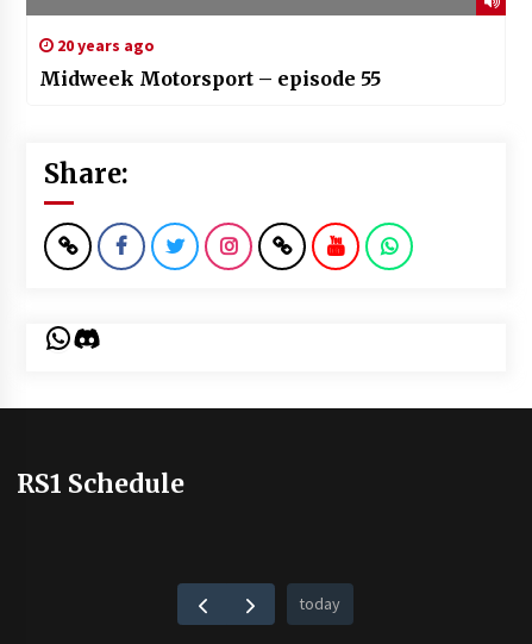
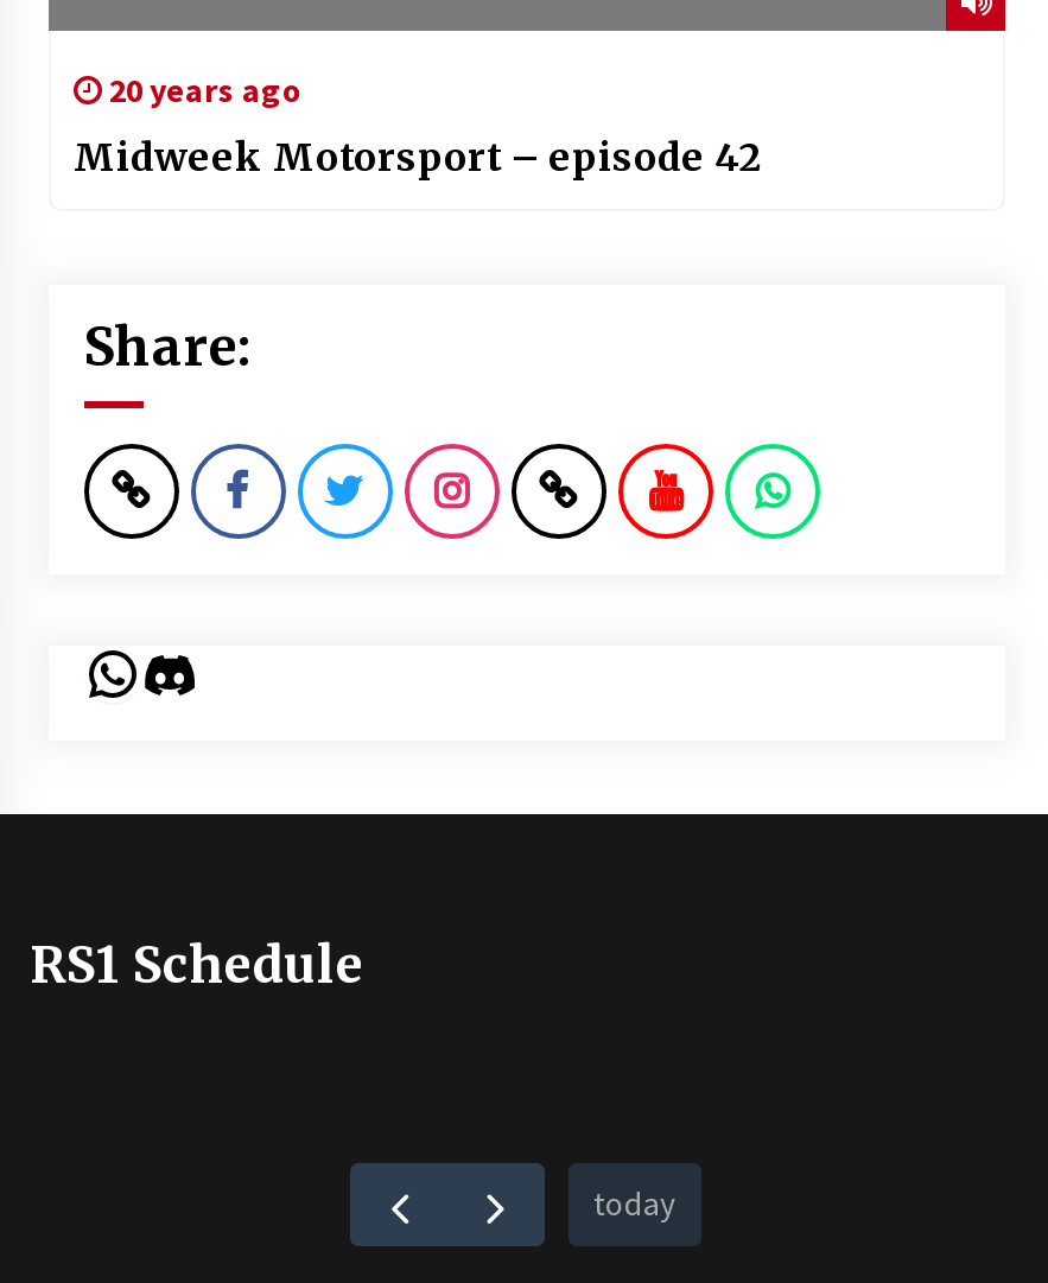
- Midweek Motorsport – episode 55
+ Midweek Motorsport – episode 42
